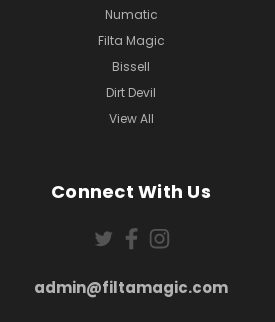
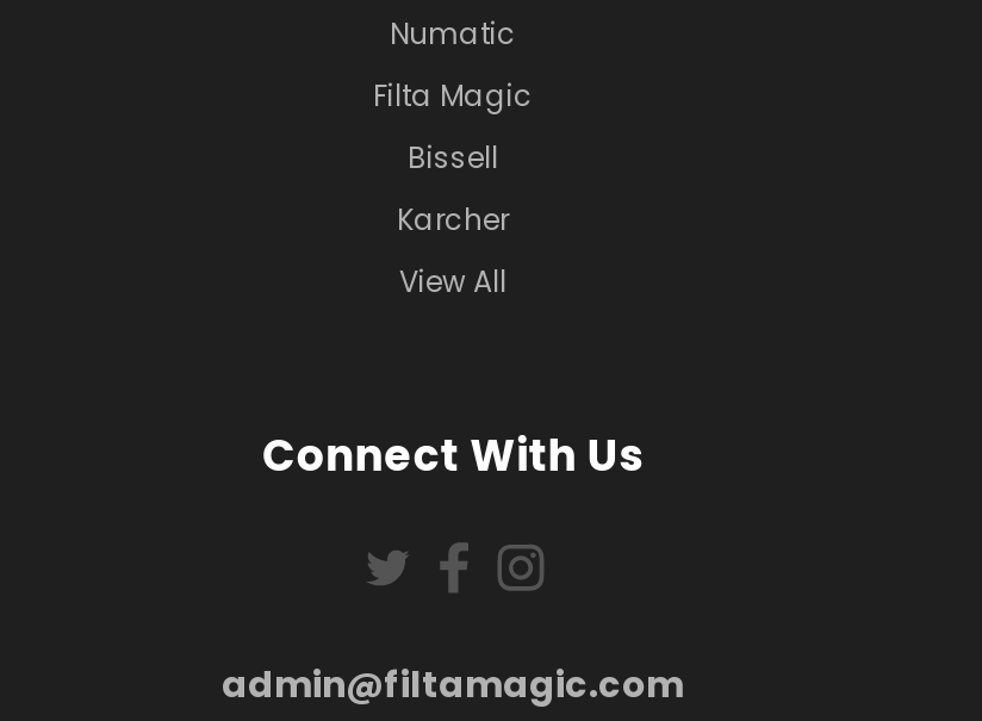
- Dirt Devil
+ Karcher
